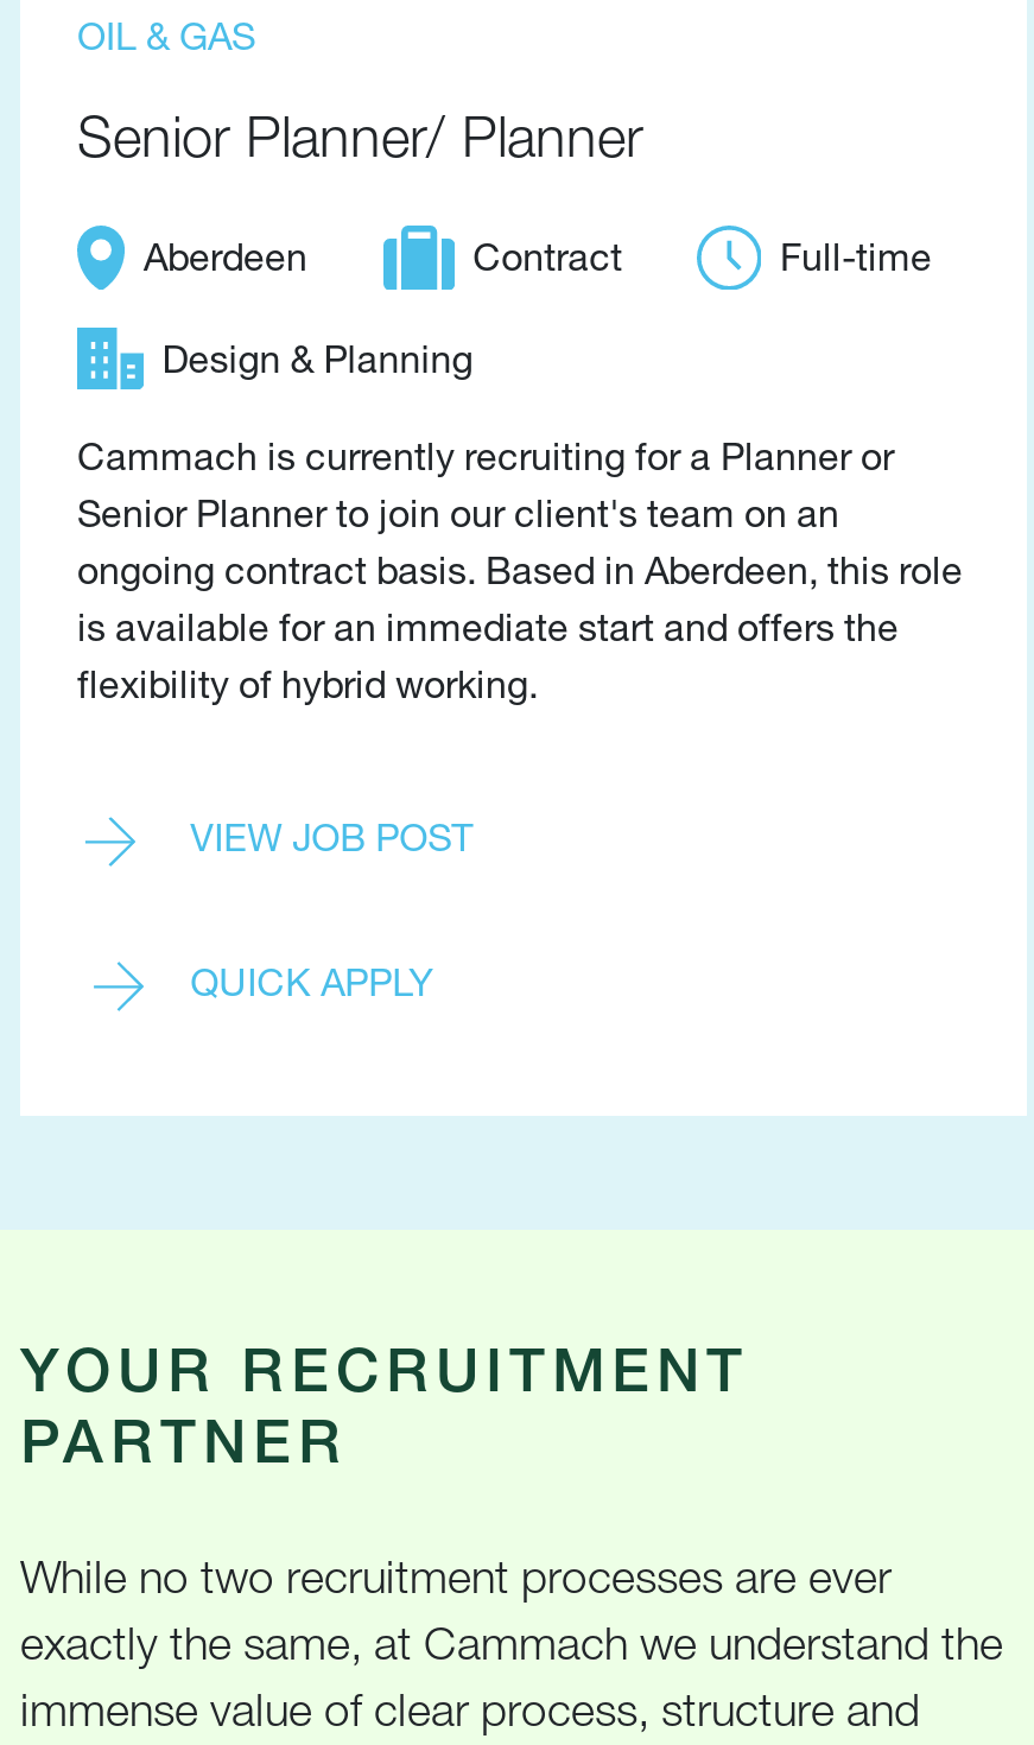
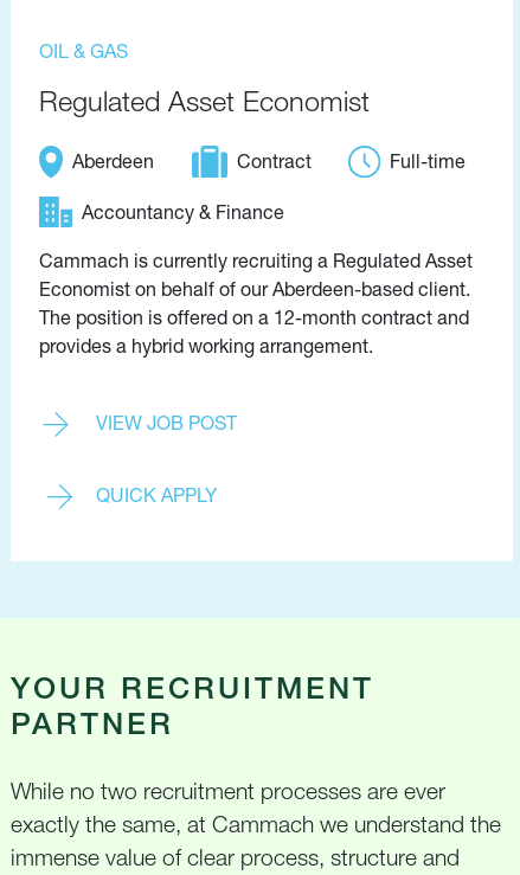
- Senior Planner/ Planner
+ Regulated Asset Economist

- Design & Planning
+ Accountancy & Finance

- Cammach is currently recruiting for a Planner or
- Senior Planner to join our client's team on an
- ongoing contract basis. Based in Aberdeen, this role
- is available for an immediate start and offers the
- flexibility of hybrid working.
+ Cammach is currently recruiting a Regulated Asset
+ Economist on behalf of our Aberdeen-based client.
+ The position is offered on a 12-month contract and
+ provides a hybrid working arrangement.
